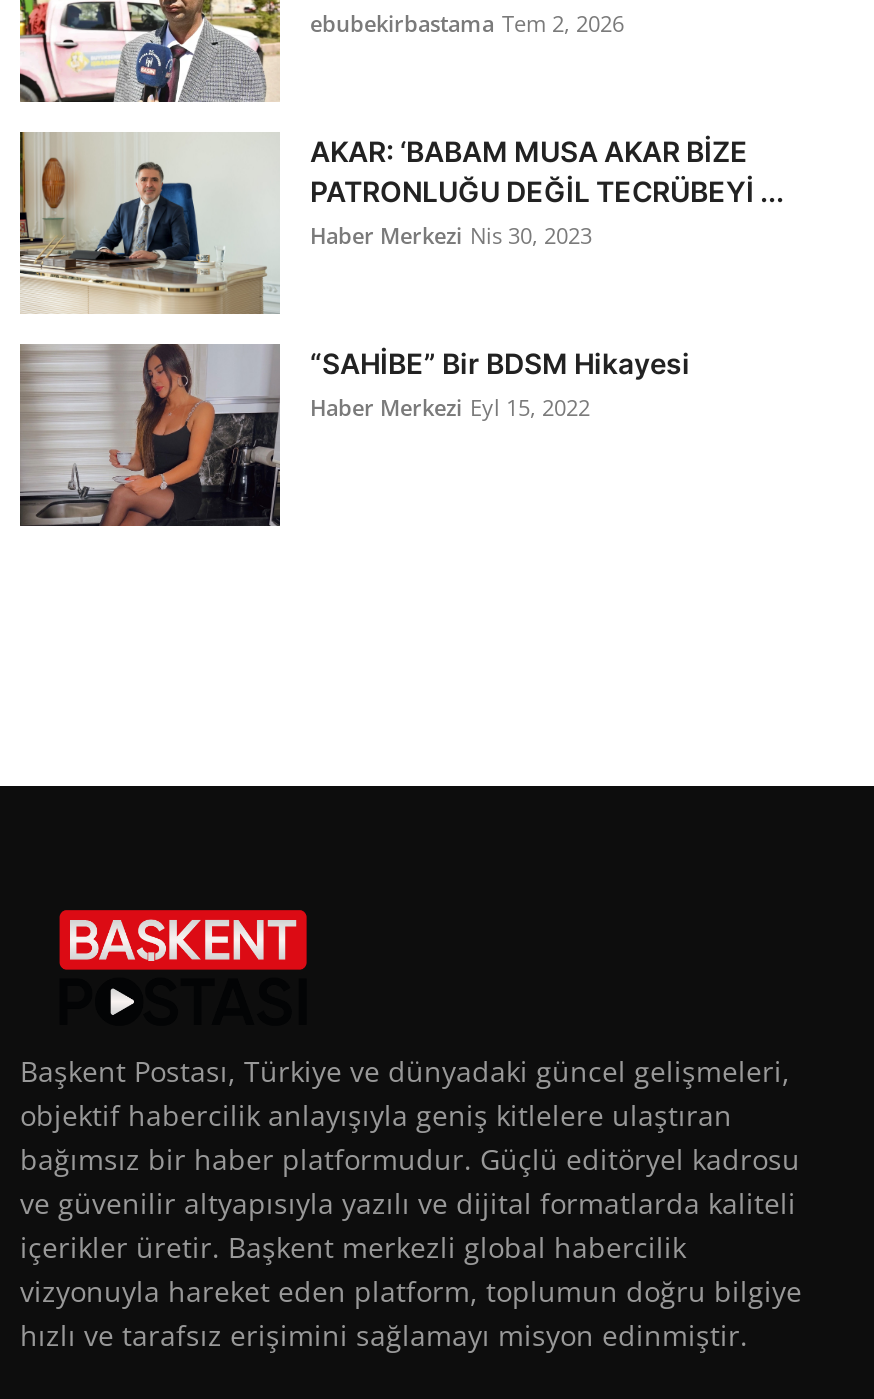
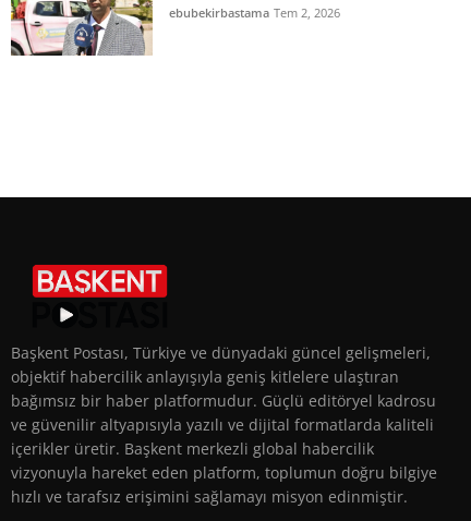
- [image]
- AKAR: ‘BABAM MUSA AKAR BİZE
- PATRONLUĞU DEĞİL TECRÜBEYİ ...
- Haber Merkezi Nis 30, 2023

- [image]
- “SAHİBE” Bir BDSM Hikayesi
- Haber Merkezi Eyl 15, 2022
